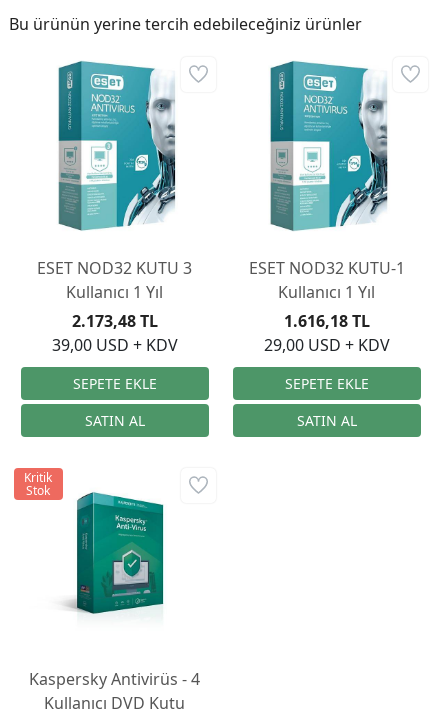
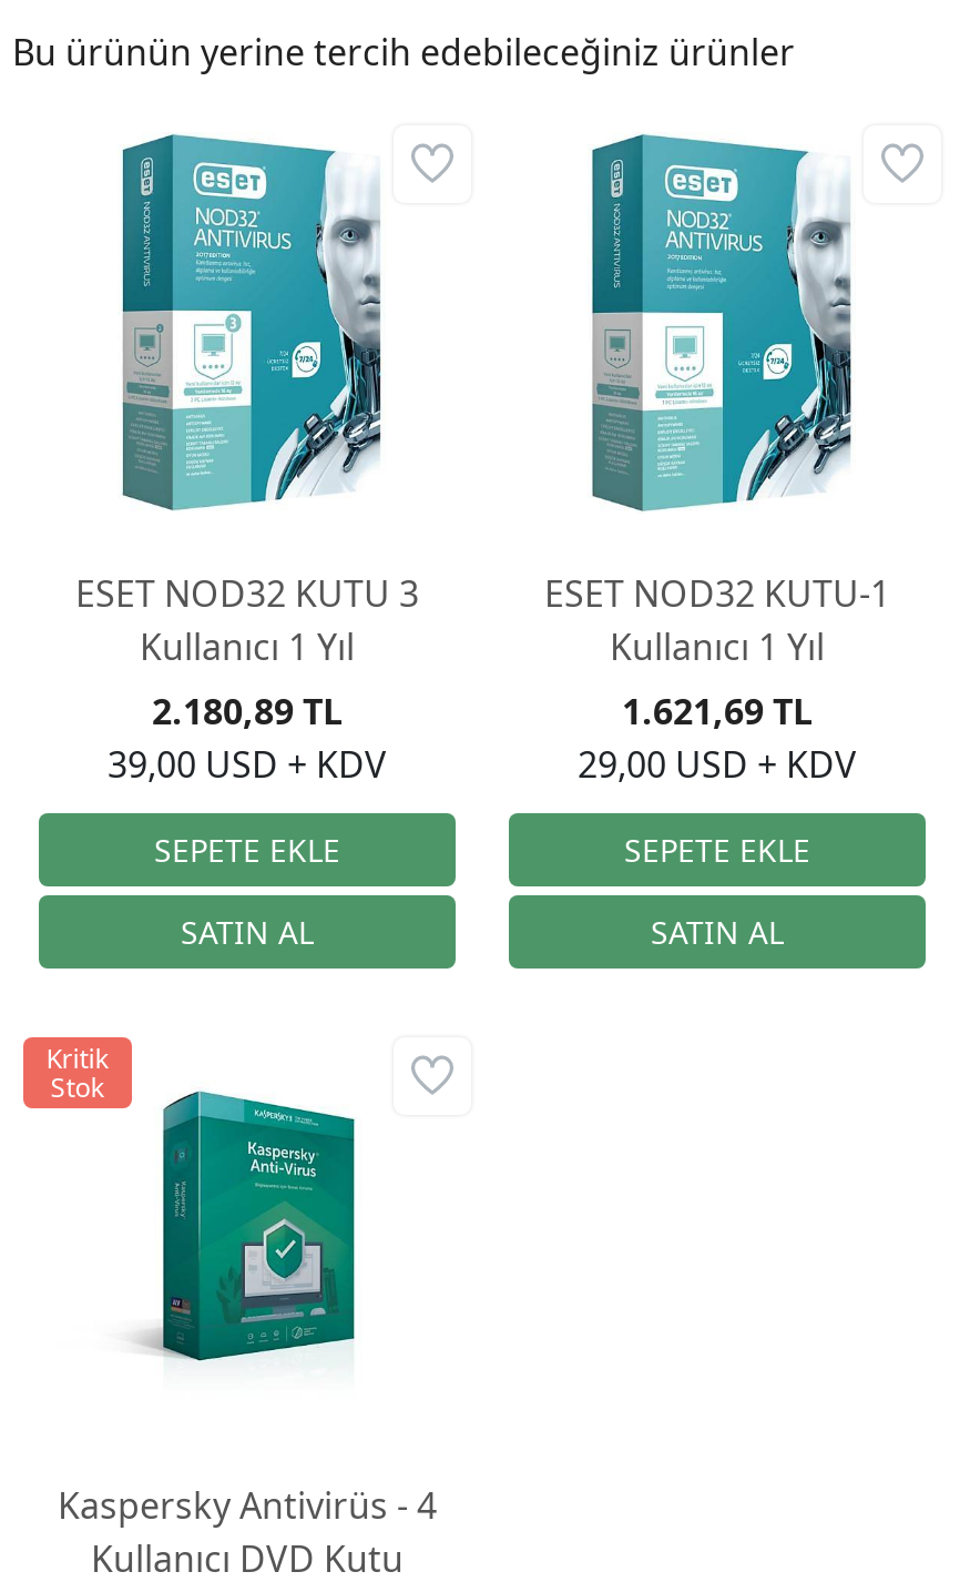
- 2.173,48 TL
+ 2.180,89 TL

- 1.616,18 TL
+ 1.621,69 TL
